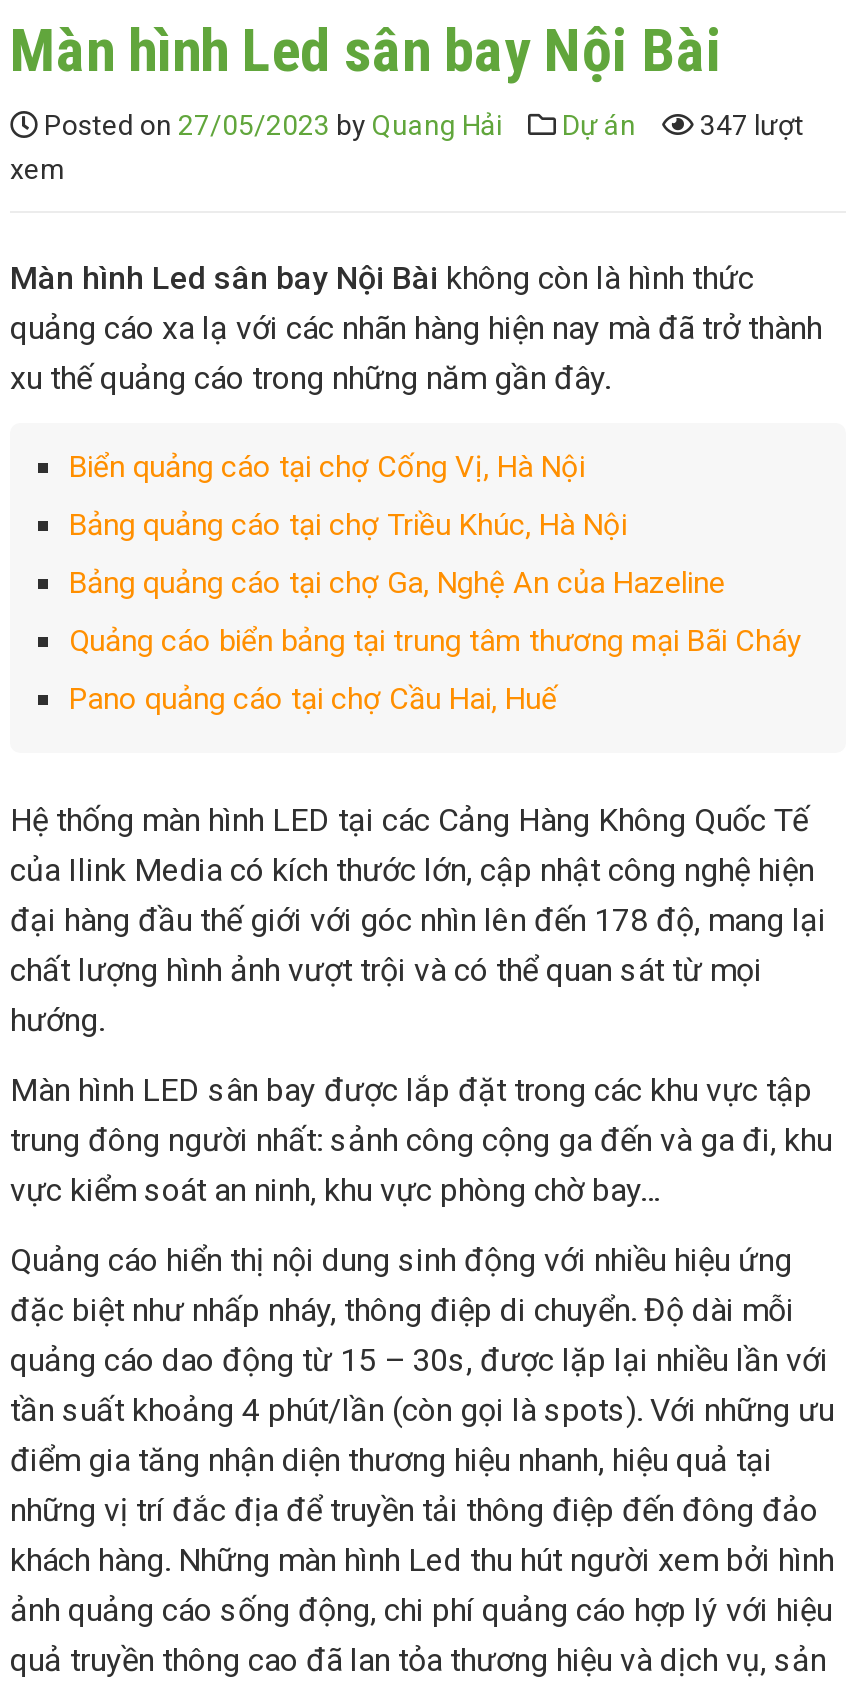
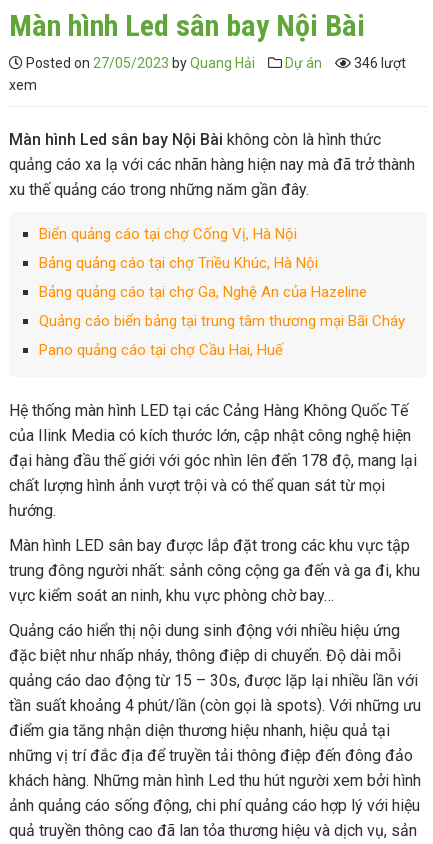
- Posted on 27/05/2023 by Quang Hải Dự án 347 lượt
+ Posted on 27/05/2023 by Quang Hải Dự án 346 lượt
